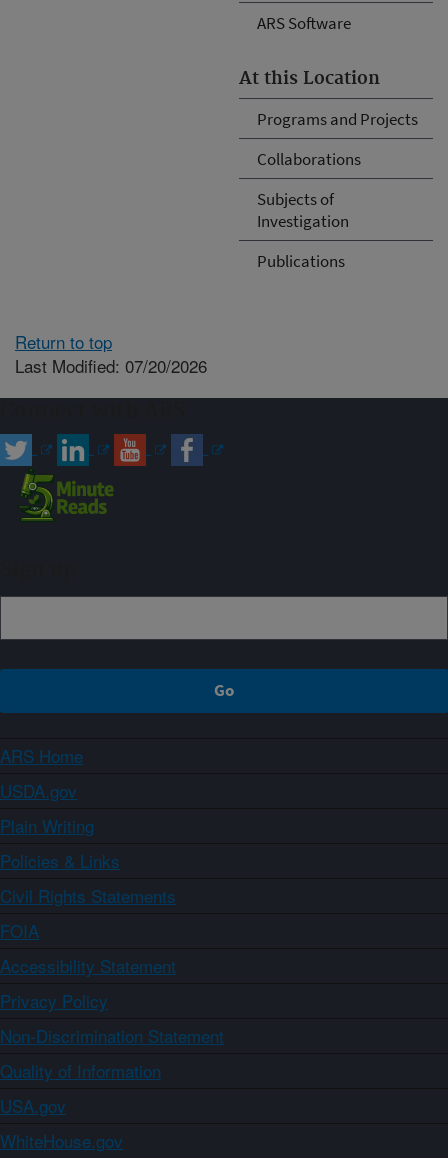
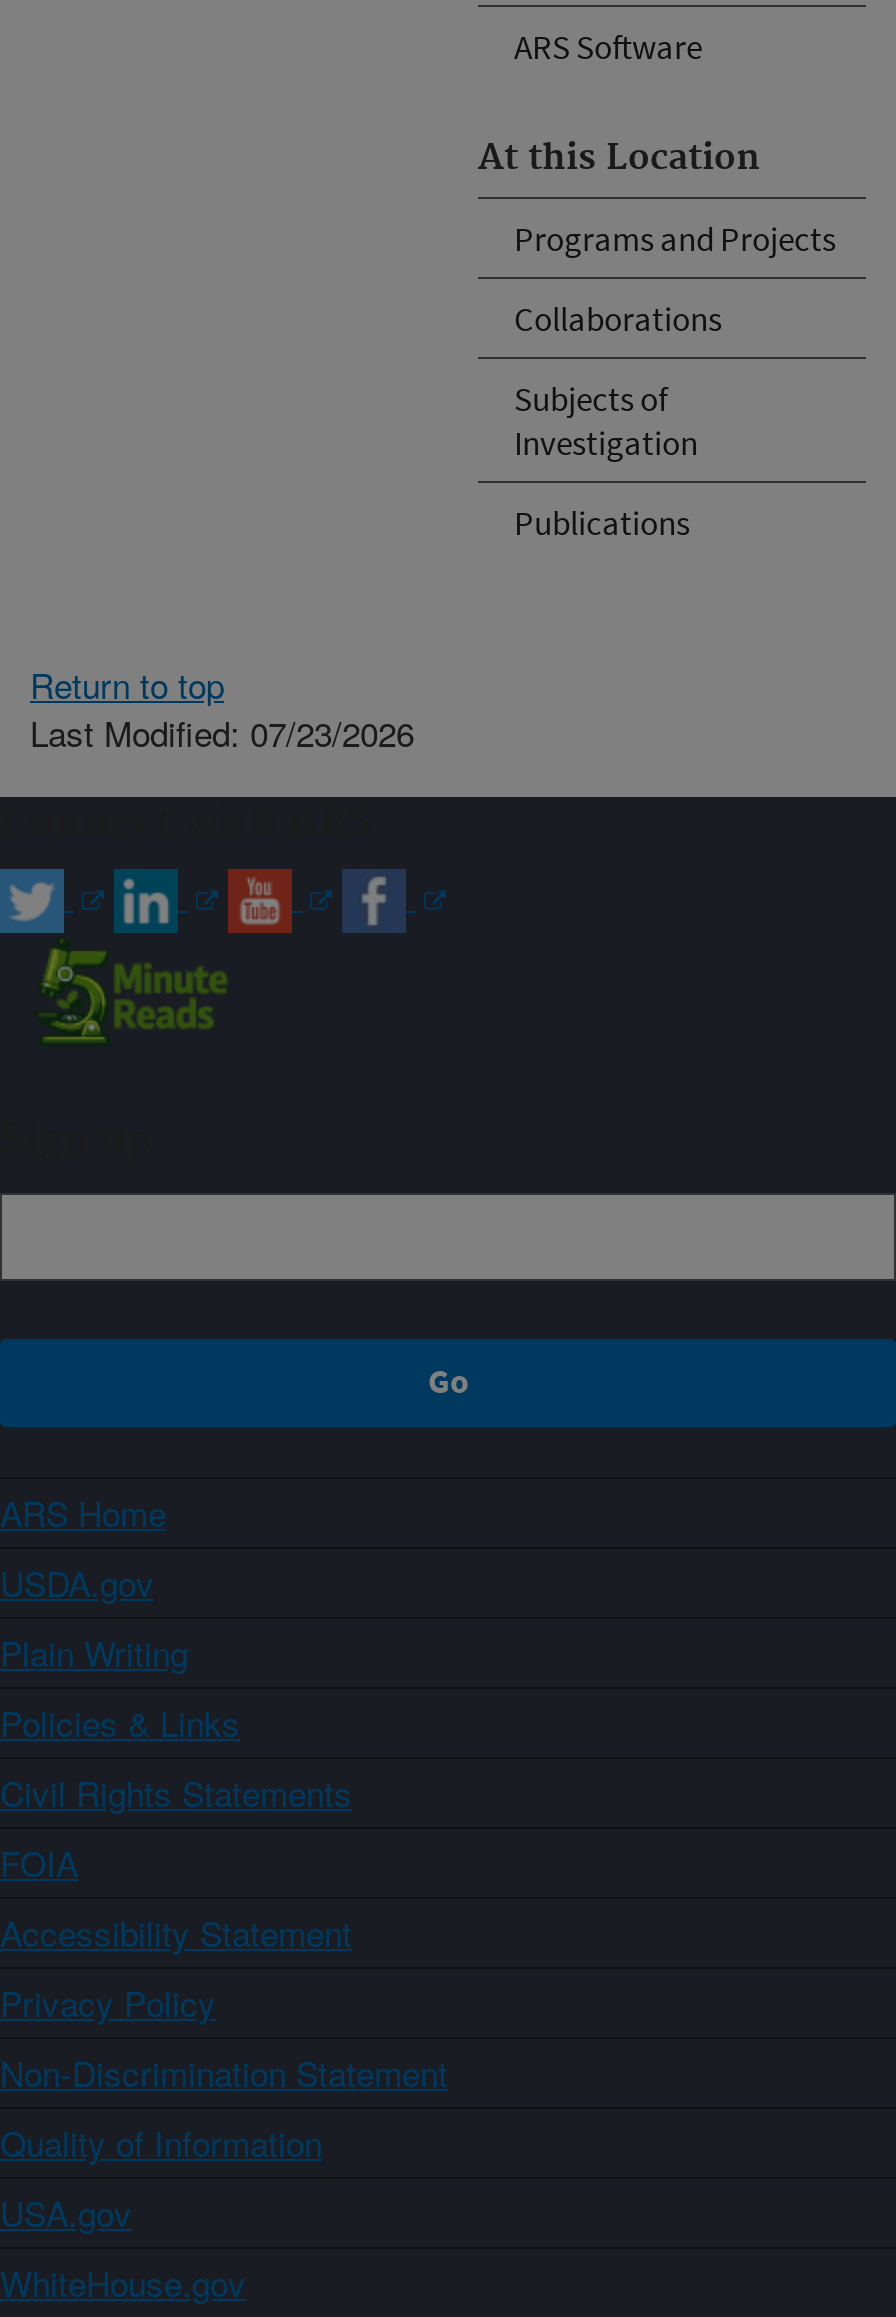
- Last Modified: 07/20/2026
+ Last Modified: 07/23/2026
